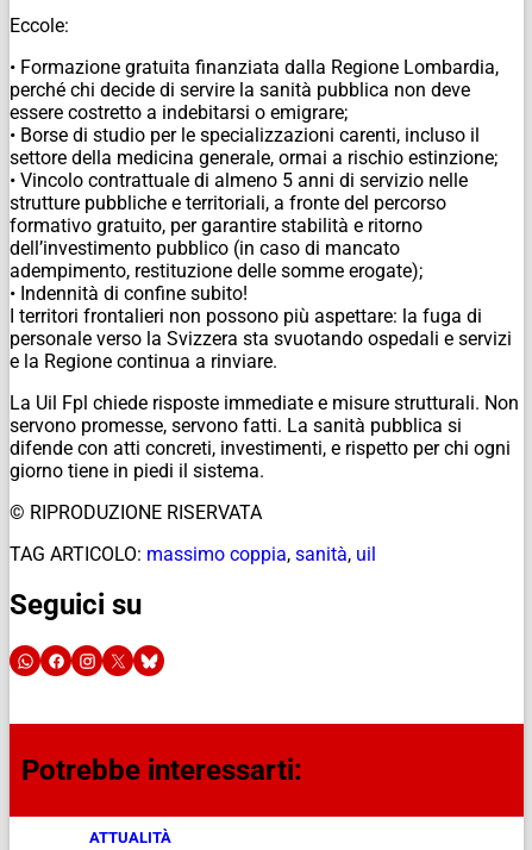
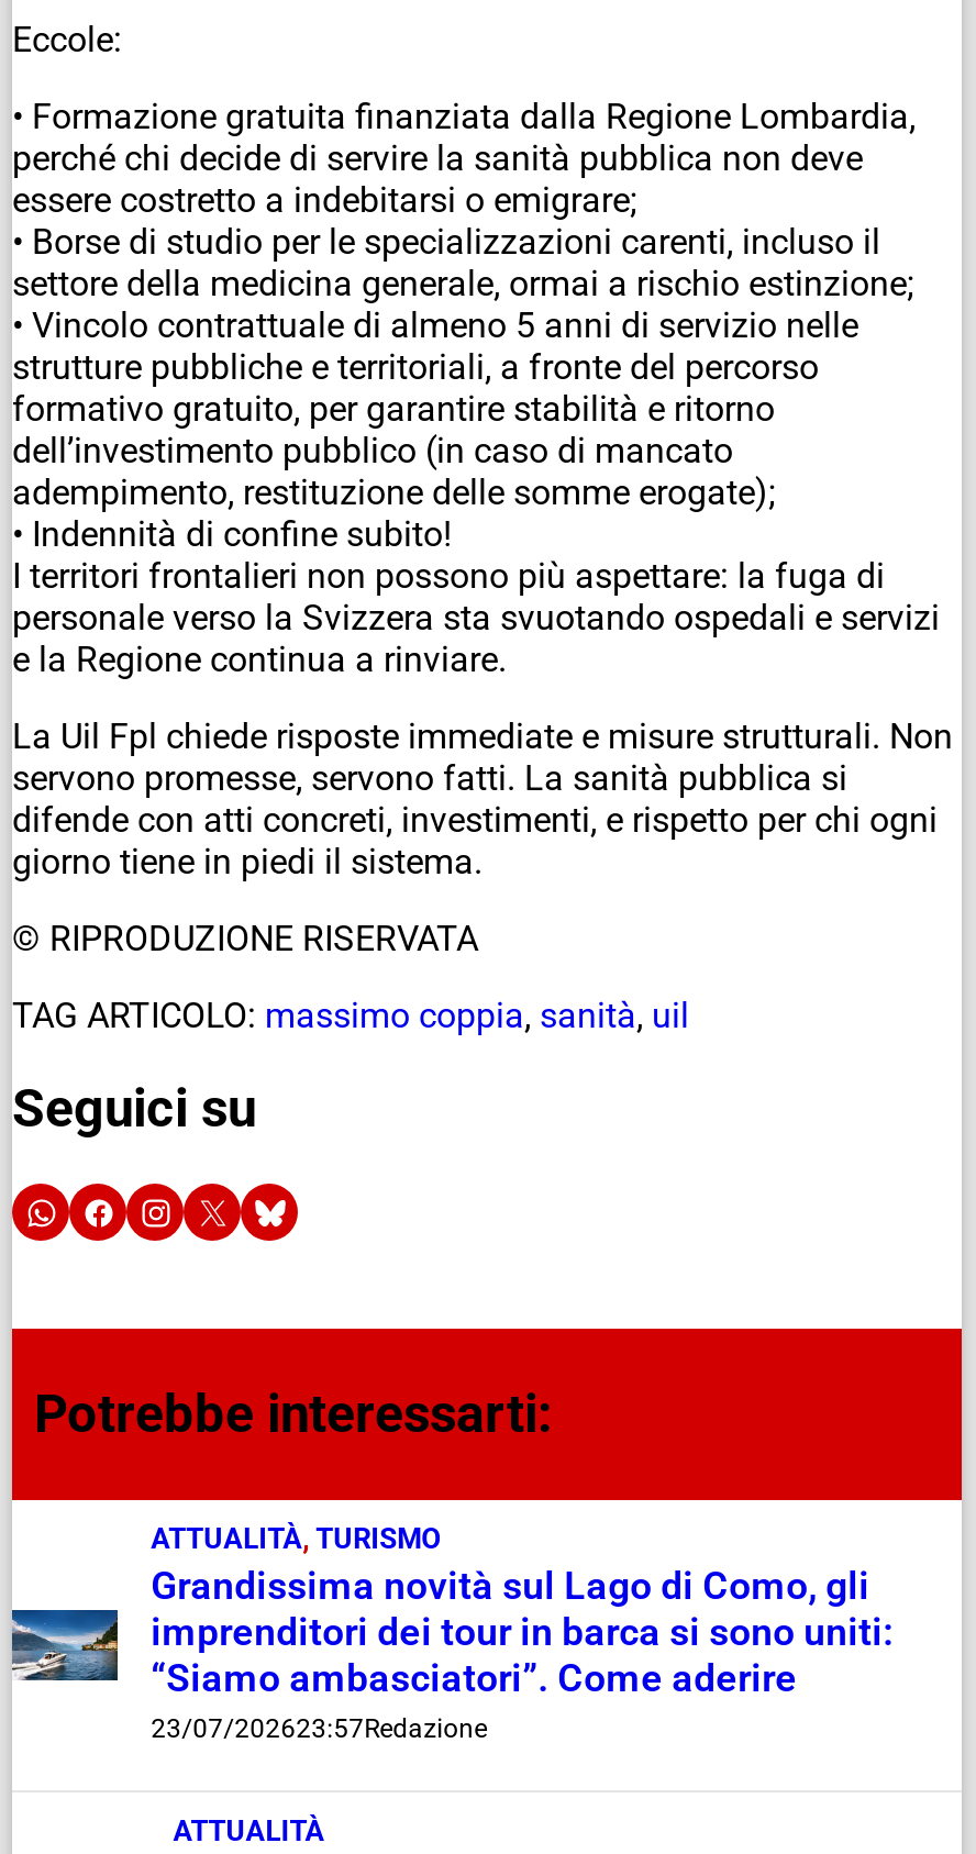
+ [image]
+ ATTUALITÀ, TURISMO
+ Grandissima novità sul Lago di Como, gli
+ imprenditori dei tour in barca si sono uniti:
+ “Siamo ambasciatori”. Come aderire
+ 23/07/202623:57Redazione
